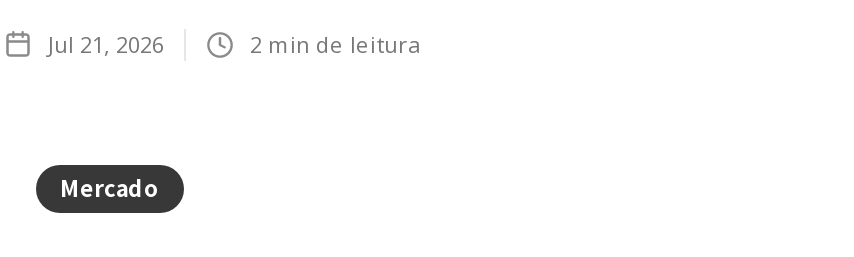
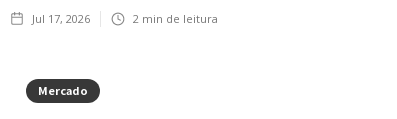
- Jul 21, 2026
+ Jul 17, 2026
